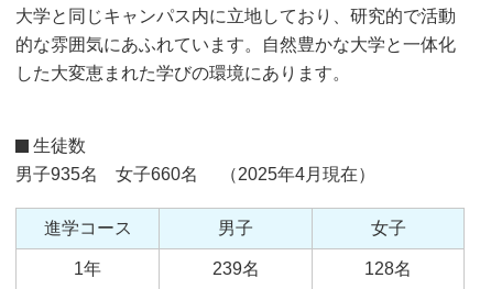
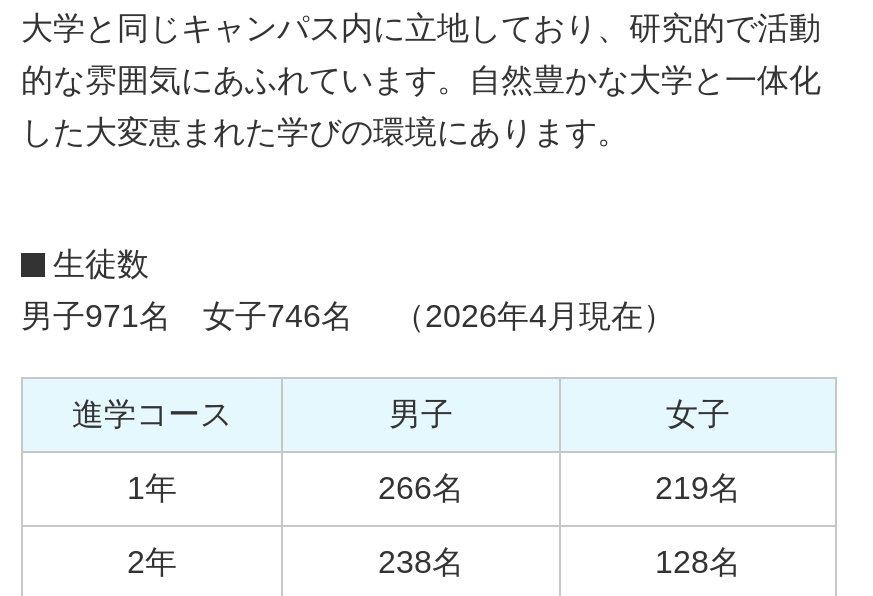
- 男子935名 女子660名 （2025年4月現在）
+ 男子971名 女子746名 （2026年4月現在）

- 239名
+ 266名
+ 219名
+ 2年
+ 238名
